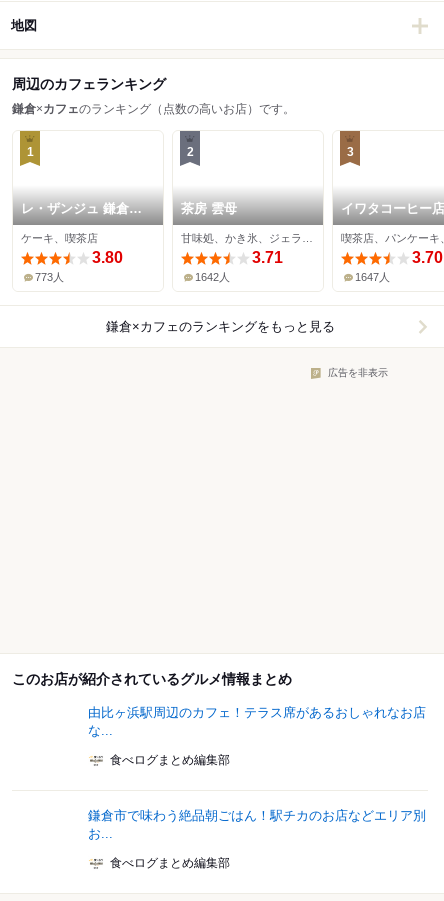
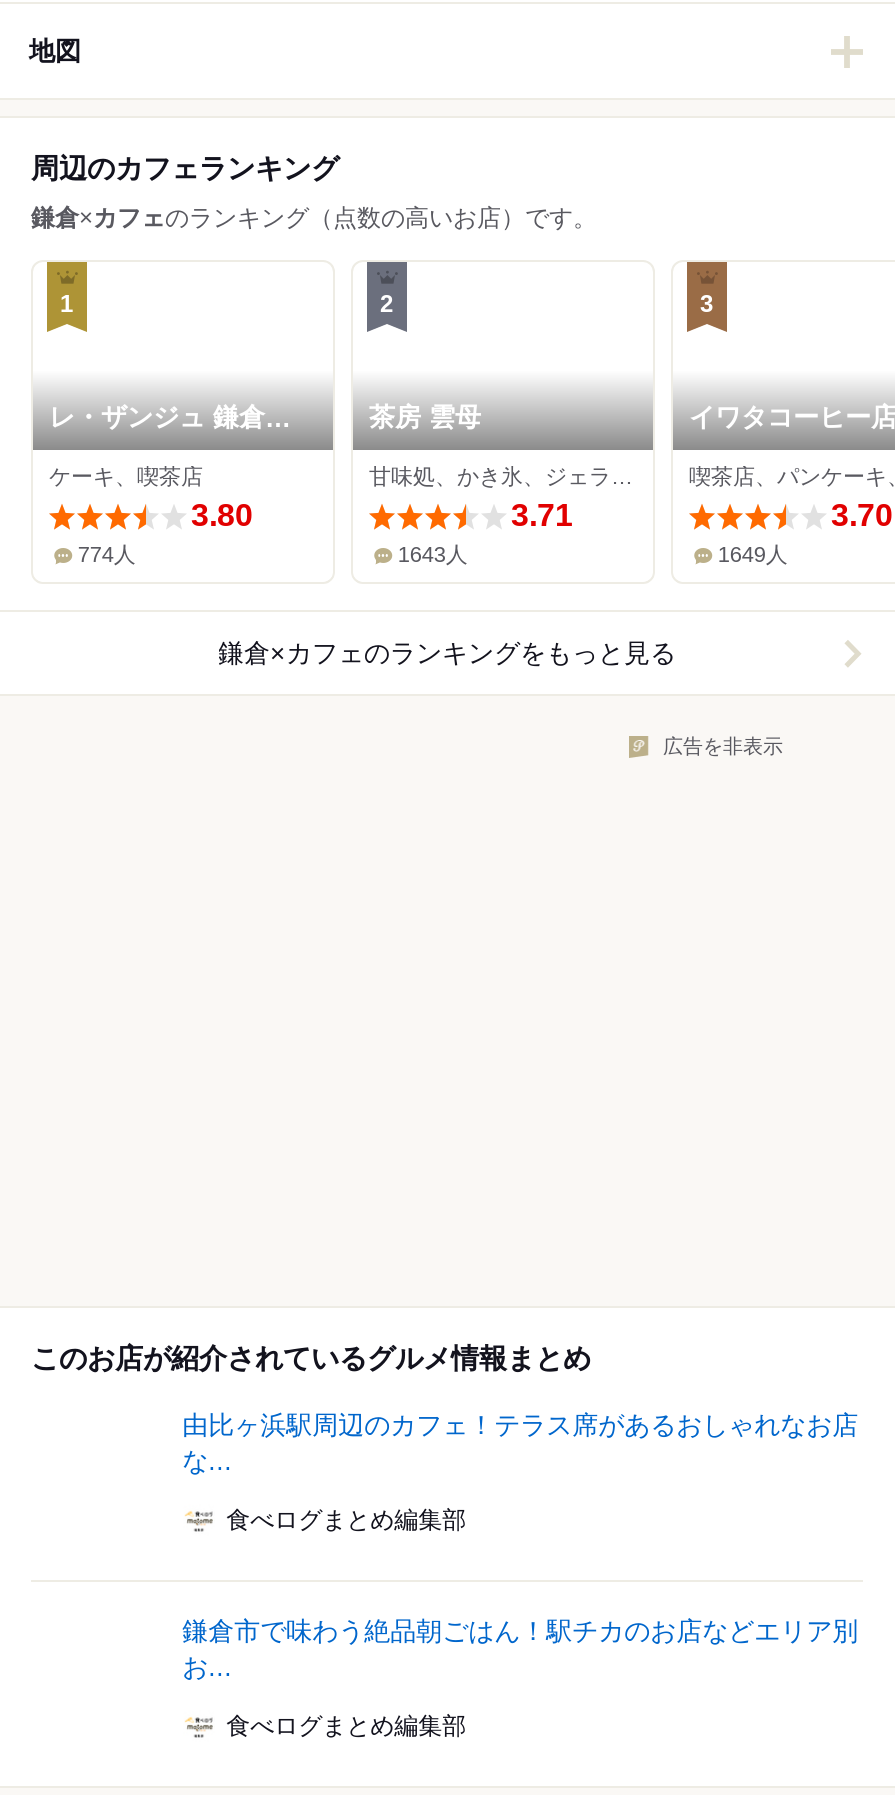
- 773人
+ 774人

- 1642人
+ 1643人

- 1647人
+ 1649人
